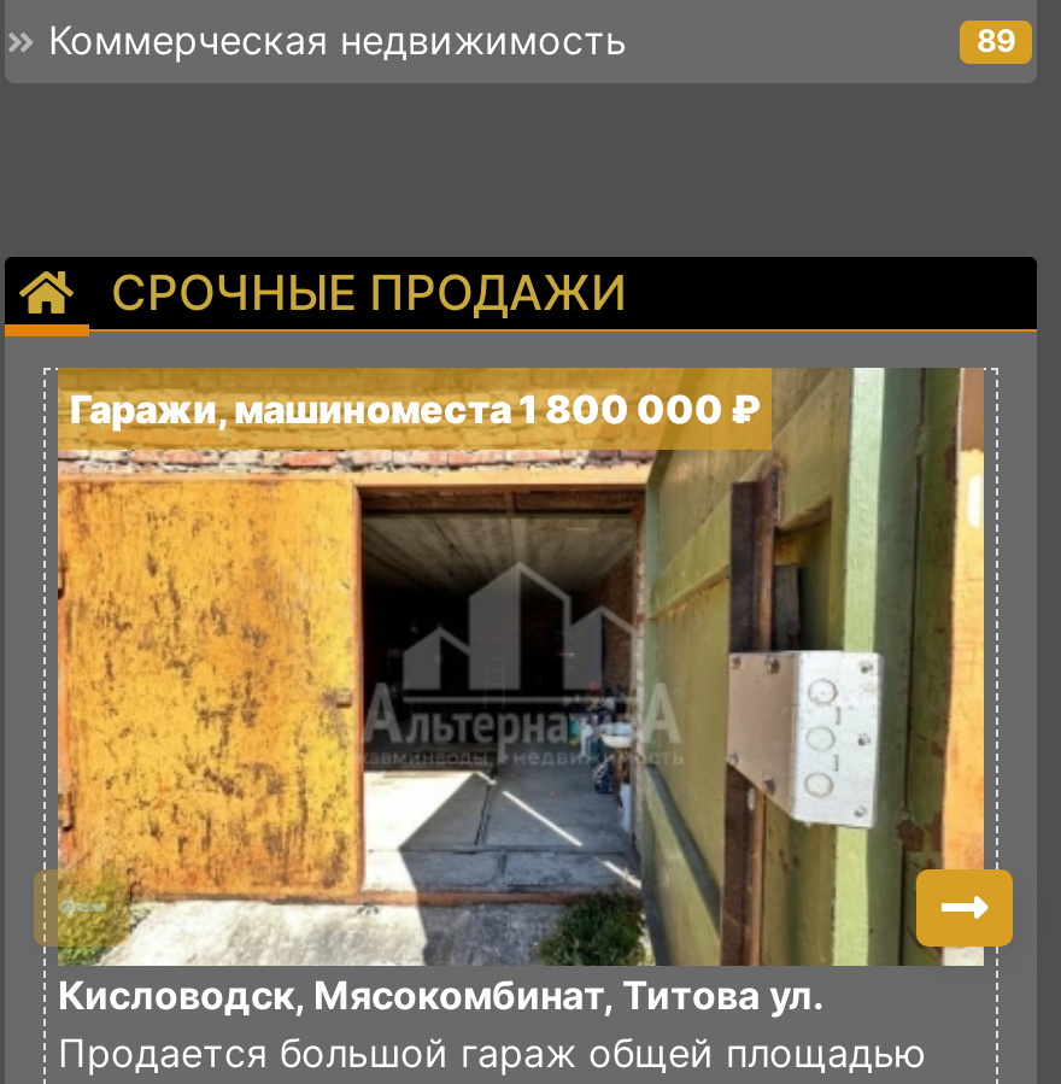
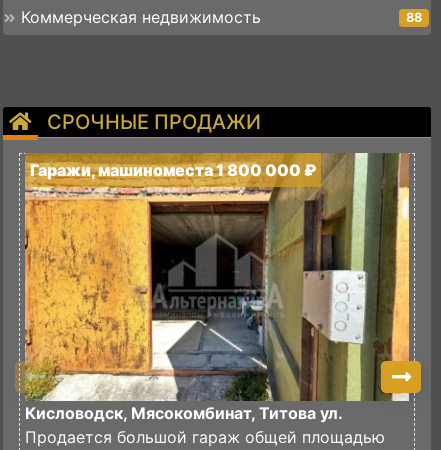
- 89
+ 88
